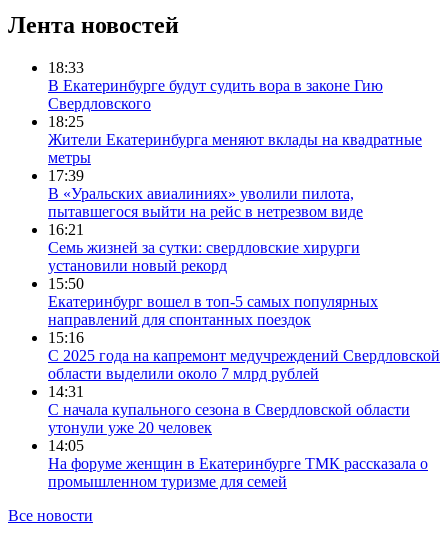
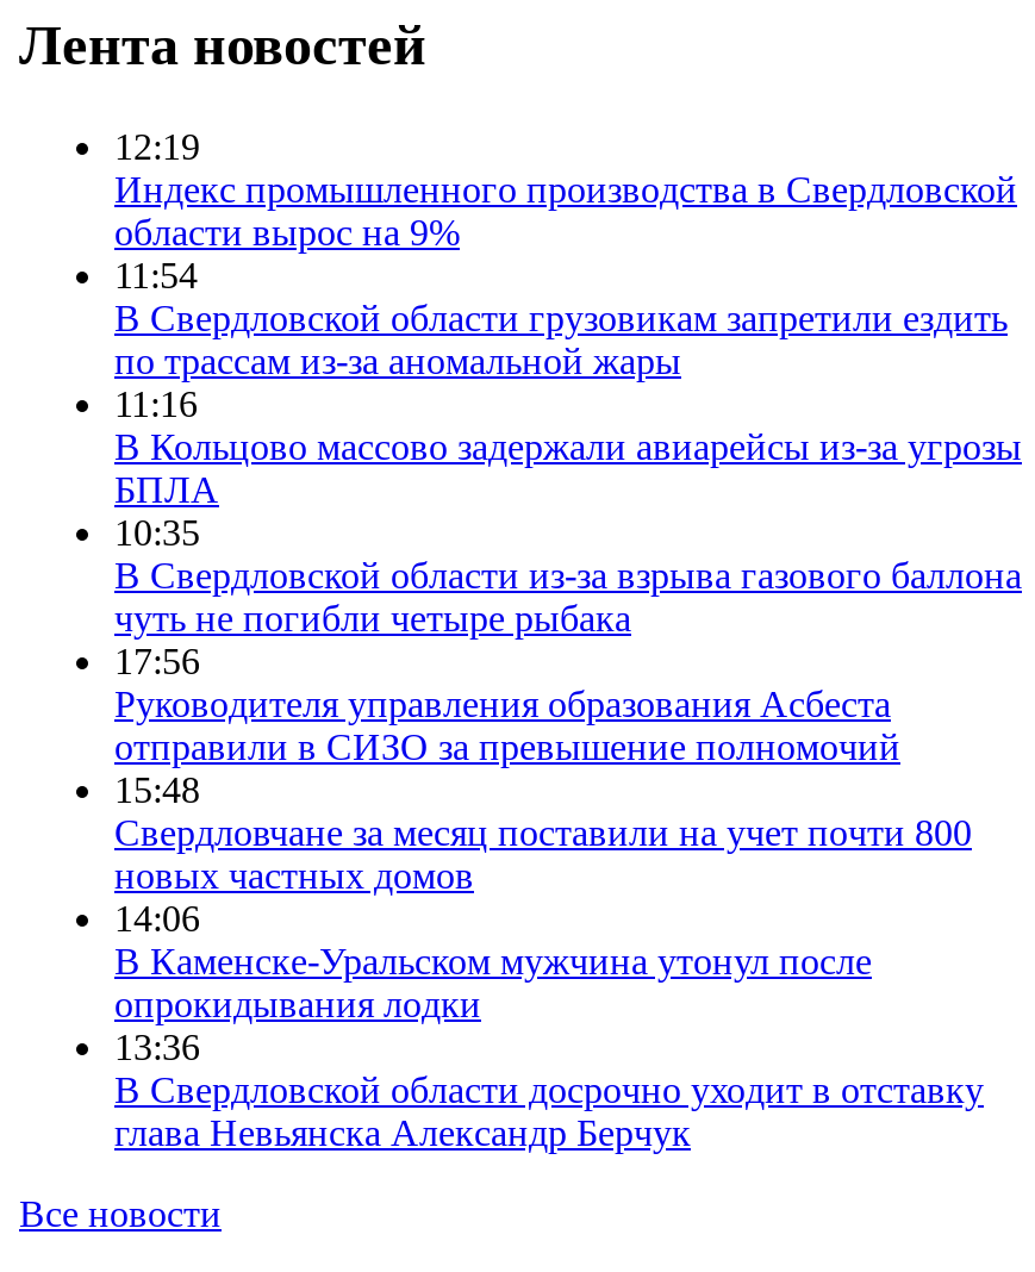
- 18:33
- В Екатеринбурге будут судить вора в законе Гию
- Свердловского
- 18:25
- Жители Екатеринбурга меняют вклады на квадратные
- метры
- 17:39
- В «Уральских авиалиниях» уволили пилота,
- пытавшегося выйти на рейс в нетрезвом виде
- 16:21
- Семь жизней за сутки: свердловские хирурги
- установили новый рекорд
- 15:50
- Екатеринбург вошел в топ-5 самых популярных
- направлений для спонтанных поездок
- 15:16
- С 2025 года на капремонт медучреждений Свердловской
- области выделили около 7 млрд рублей
- 14:31
- С начала купального сезона в Свердловской области
- утонули уже 20 человек
- 14:05
- На форуме женщин в Екатеринбурге ТМК рассказала о
- промышленном туризме для семей
+ 12:19
+ Индекс промышленного производства в Свердловской
+ области вырос на 9%
+ 11:54
+ В Свердловской области грузовикам запретили ездить
+ по трассам из-за аномальной жары
+ 11:16
+ В Кольцово массово задержали авиарейсы из-за угрозы
+ БПЛА
+ 10:35
+ В Свердловской области из-за взрыва газового баллона
+ чуть не погибли четыре рыбака
+ 17:56
+ Руководителя управления образования Асбеста
+ отправили в СИЗО за превышение полномочий
+ 15:48
+ Свердловчане за месяц поставили на учет почти 800
+ новых частных домов
+ 14:06
+ В Каменске-Уральском мужчина утонул после
+ опрокидывания лодки
+ 13:36
+ В Свердловской области досрочно уходит в отставку
+ глава Невьянска Александр Берчук
